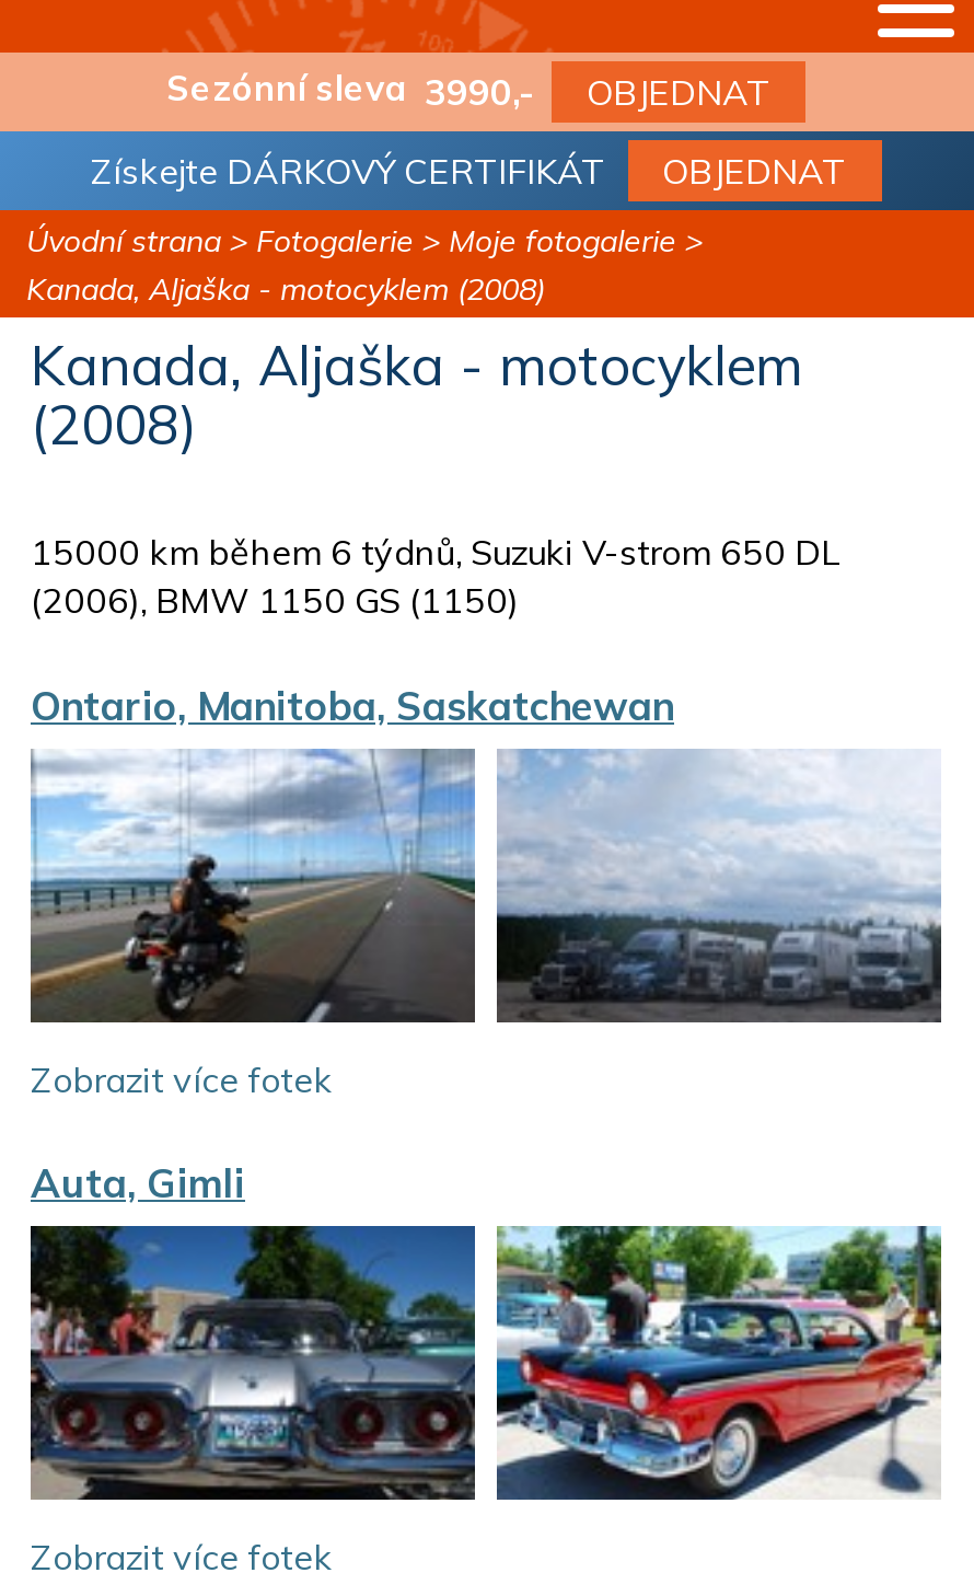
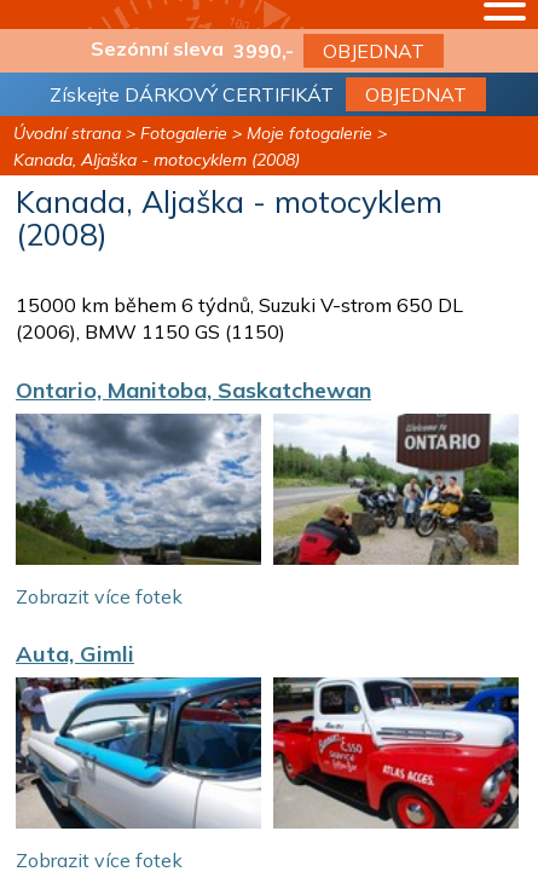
- [image]
+ [image]

- [image]
+ [image]

- [image]
+ [image]

- [image]
+ [image]
